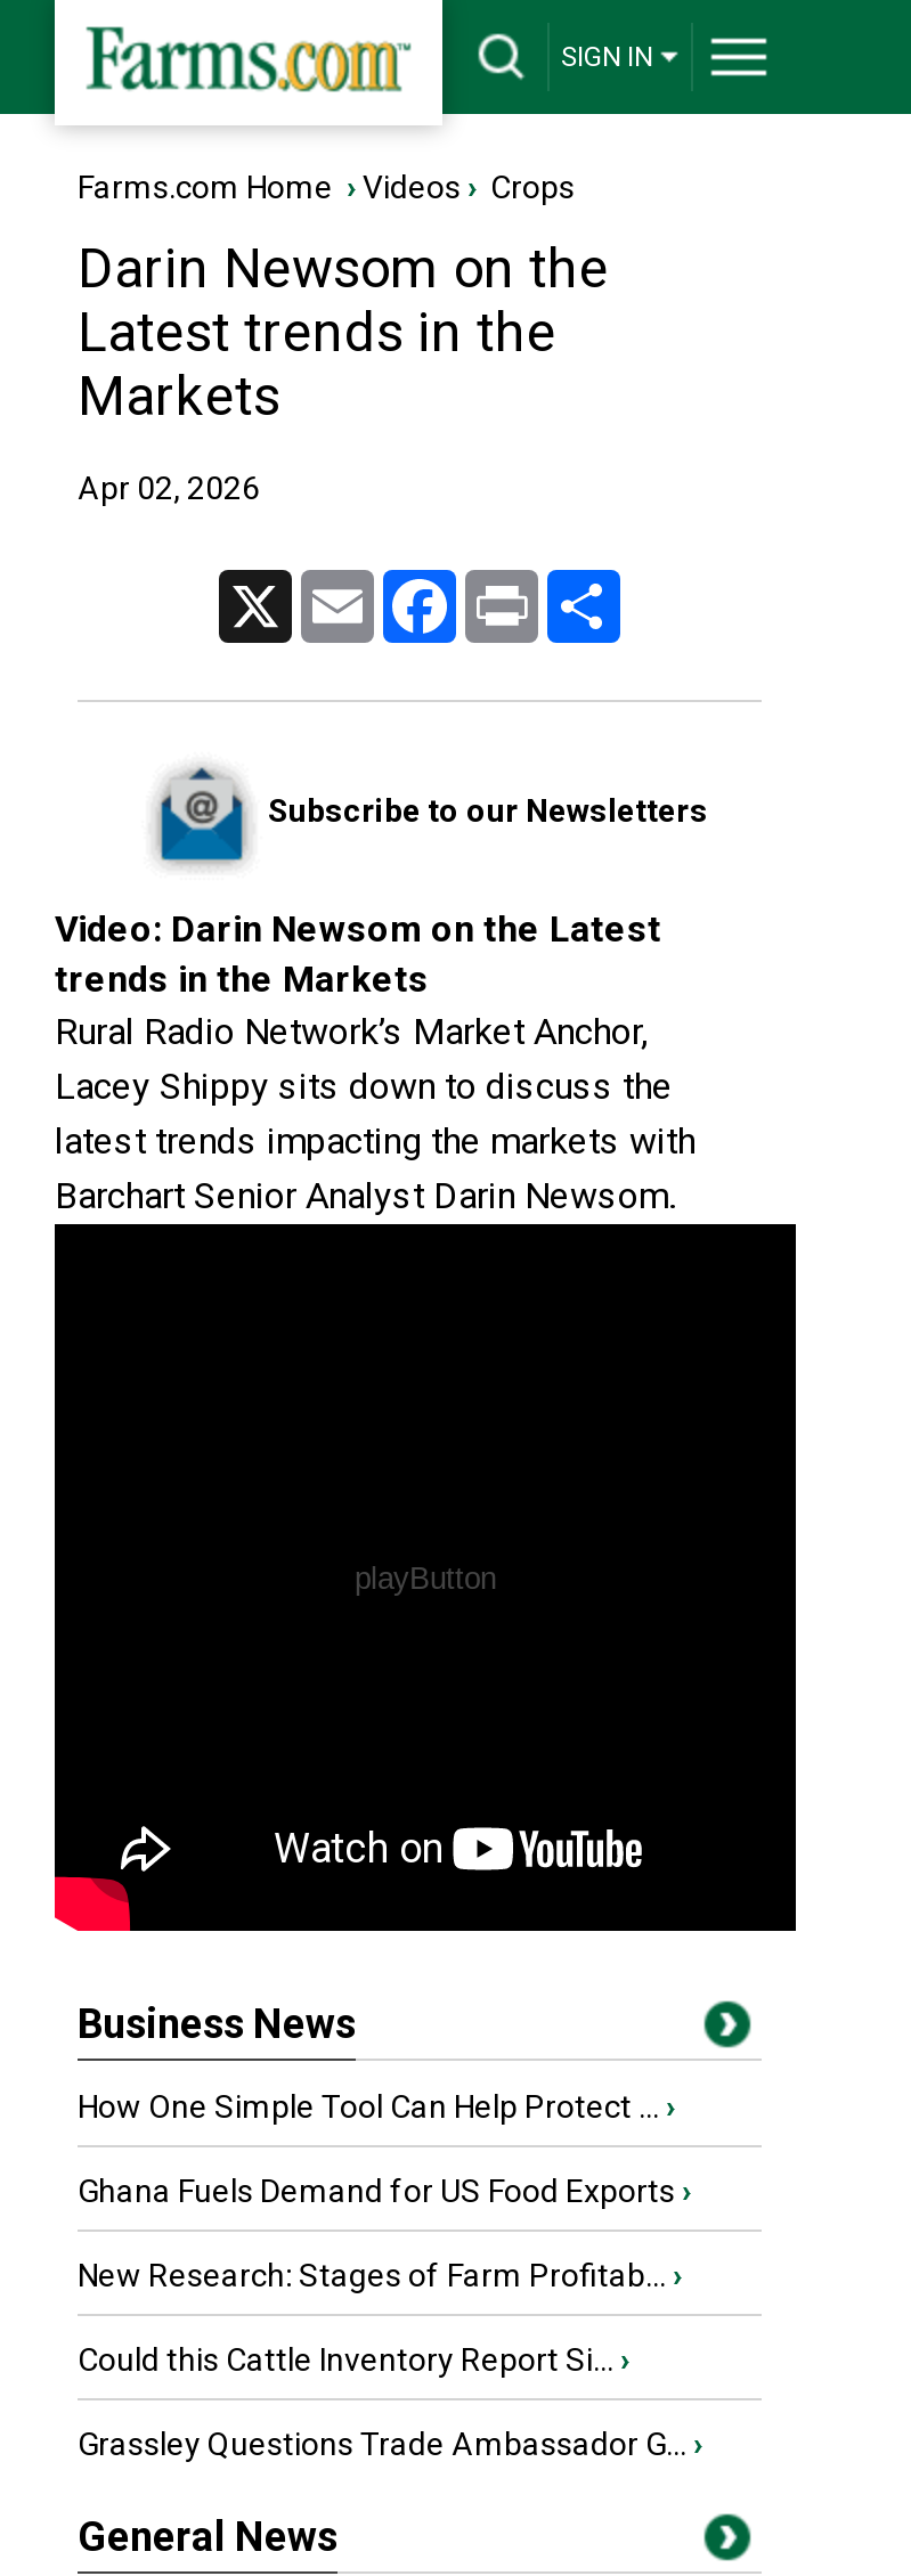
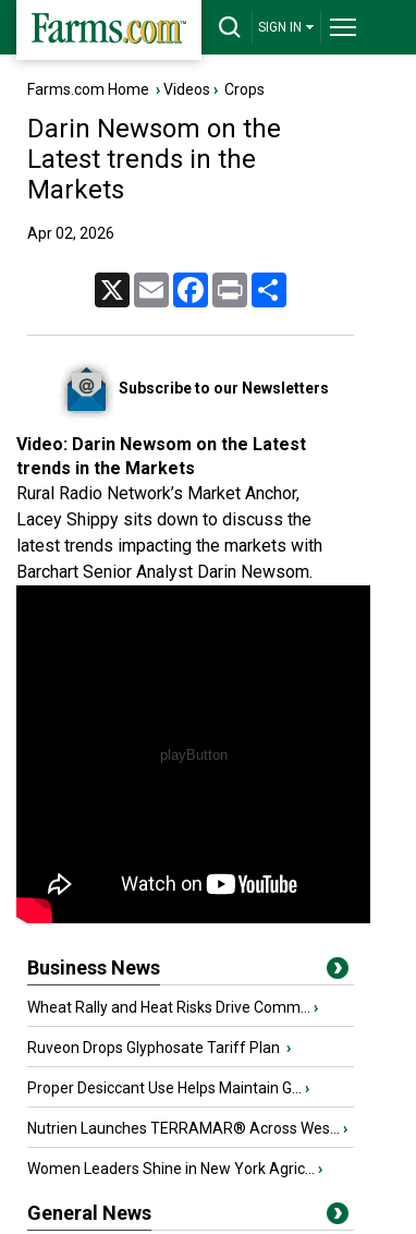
- How One Simple Tool Can Help Protect ... ›
+ Wheat Rally and Heat Risks Drive Comm... ›

- Ghana Fuels Demand for US Food Exports ›
+ Ruveon Drops Glyphosate Tariff Plan ›

- New Research: Stages of Farm Profitab... ›
+ Proper Desiccant Use Helps Maintain G... ›

- Could this Cattle Inventory Report Si... ›
+ Nutrien Launches TERRAMAR® Across Wes... ›

- Grassley Questions Trade Ambassador G... ›
+ Women Leaders Shine in New York Agric... ›
